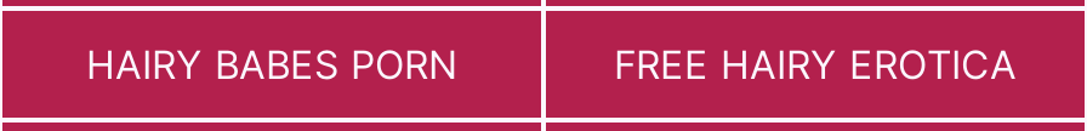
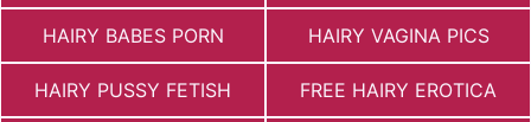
+ HAIRY VAGINA PICS
+ HAIRY PUSSY FETISH
